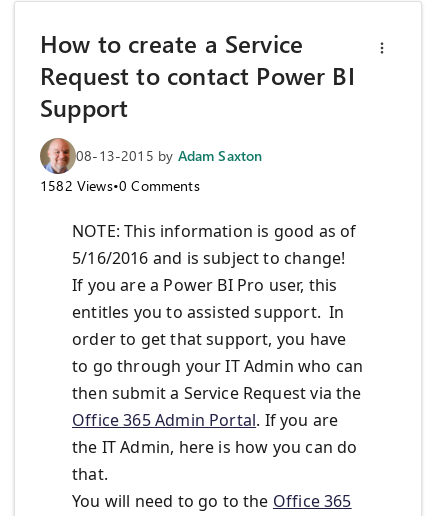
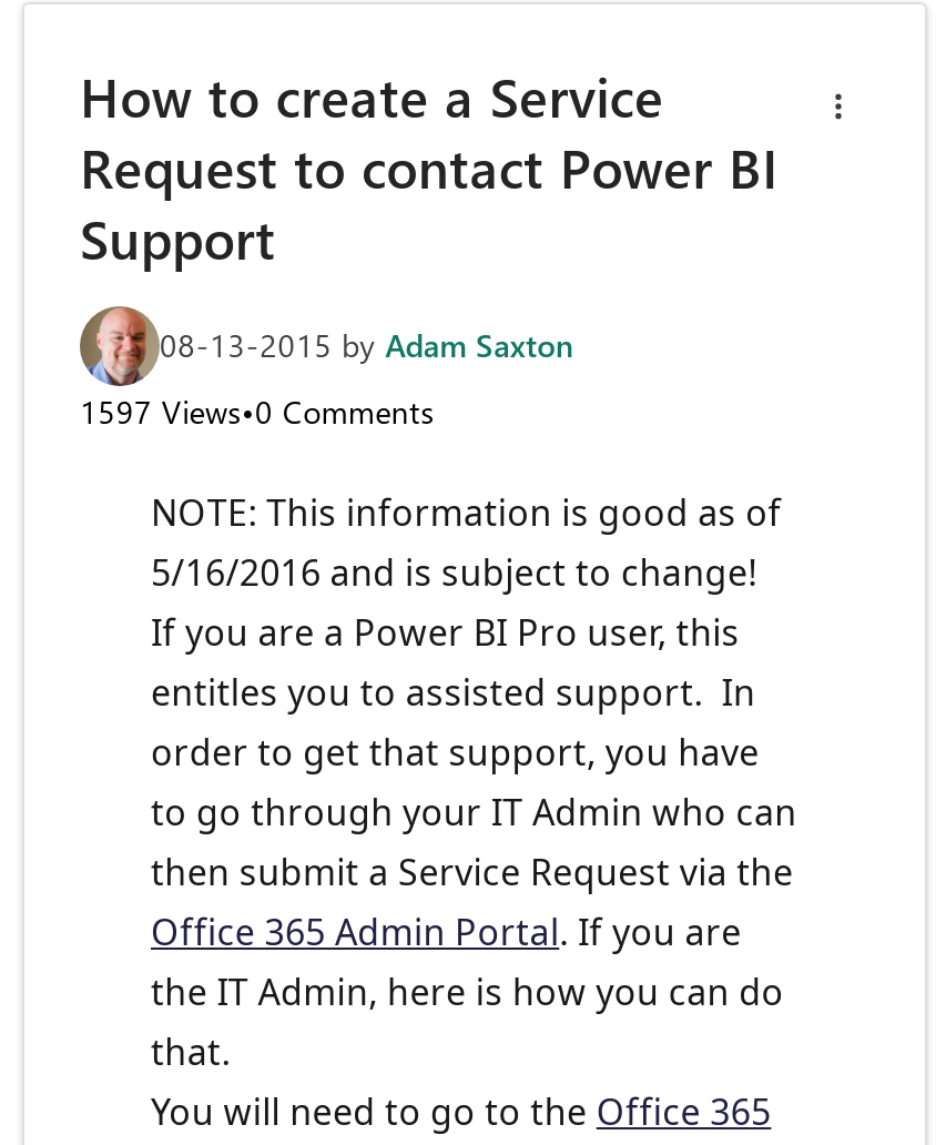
- 1582 Views•0 Comments
+ 1597 Views•0 Comments
